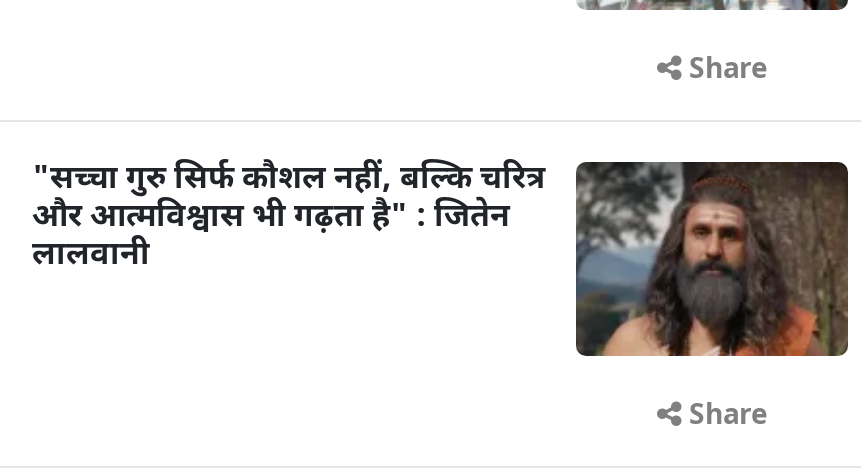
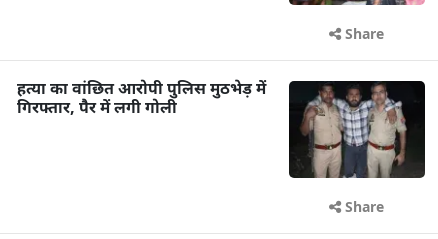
- [image]
- "सच्चा गुरु सिर्फ कौशल नहीं, बल्कि चरित्र
- और आत्मविश्वास भी गढ़ता है" : जितेन
- लालवानी
+ [image]
+ हत्या का वांछित आरोपी पुलिस मुठभेड़ में
+ गिरफ्तार, पैर में लगी गोली
